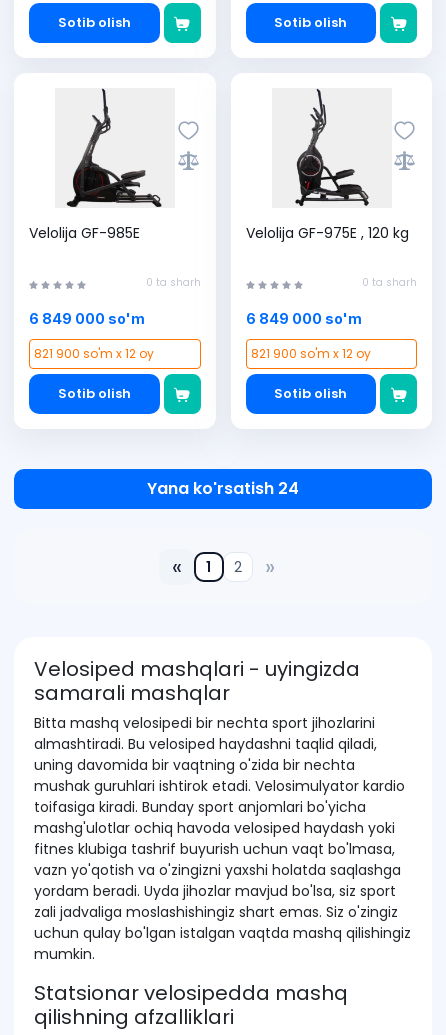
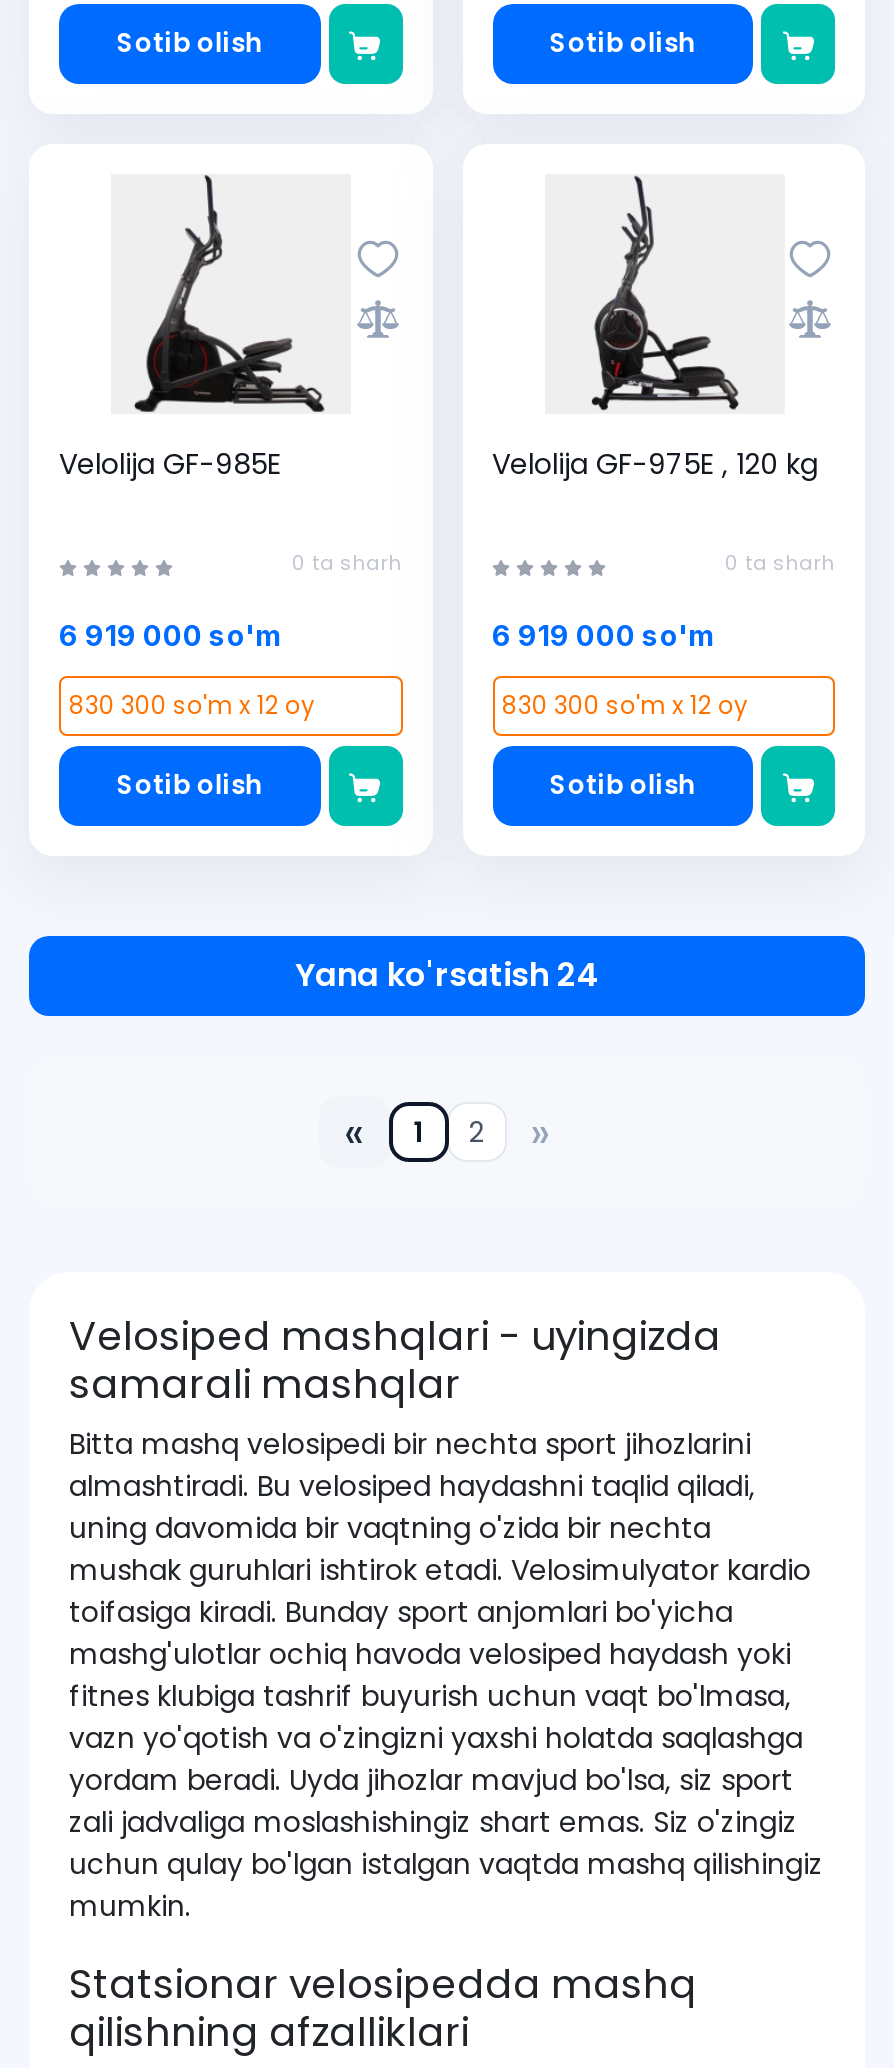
- 6 849 000 so'm
+ 6 919 000 so'm

- 6 849 000 so'm
+ 6 919 000 so'm

- 821 900 so'm x 12 oy
+ 830 300 so'm x 12 oy

- 821 900 so'm x 12 oy
+ 830 300 so'm x 12 oy
